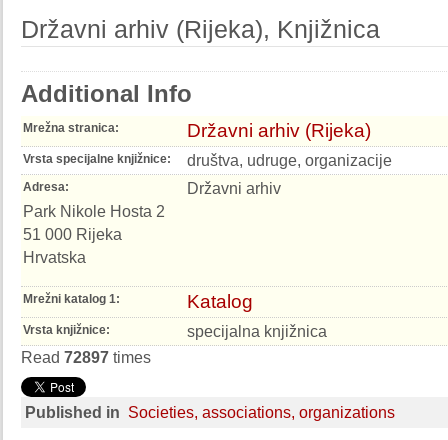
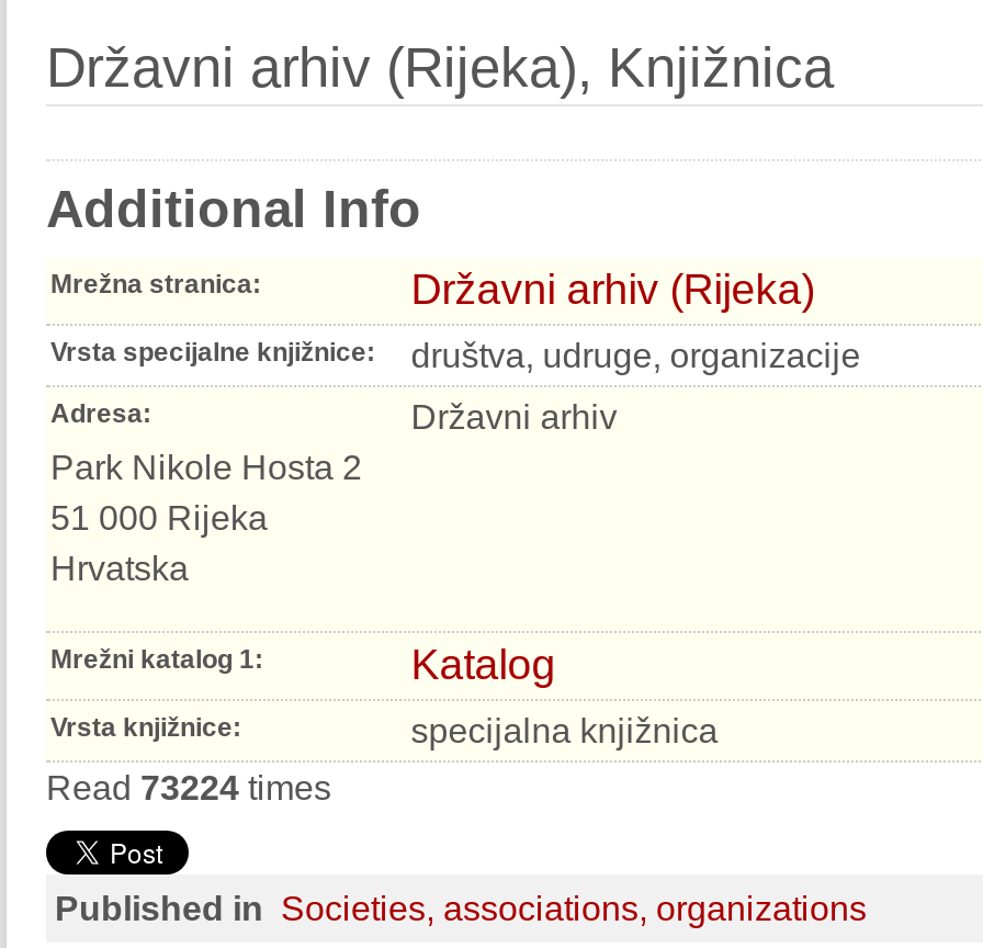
- Read 72897 times
+ Read 73224 times
